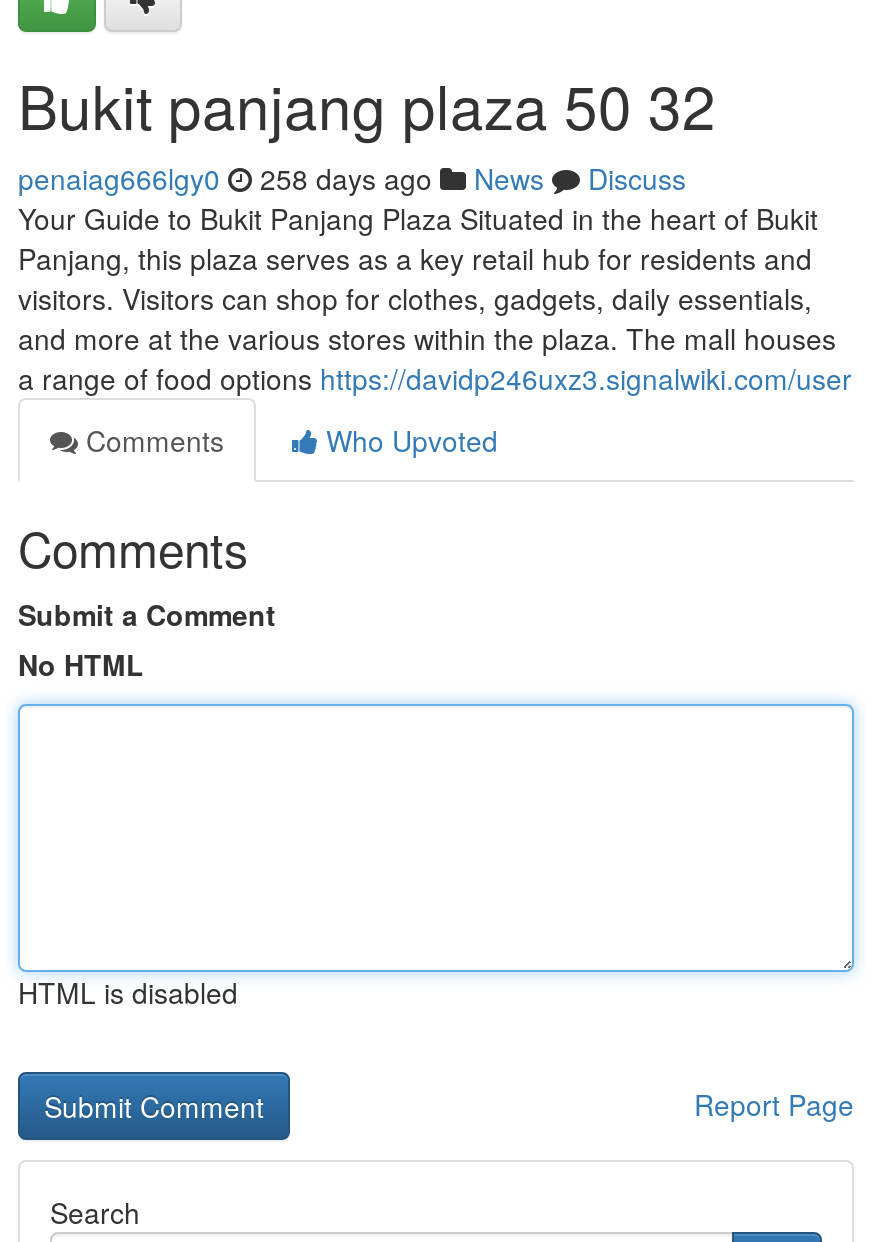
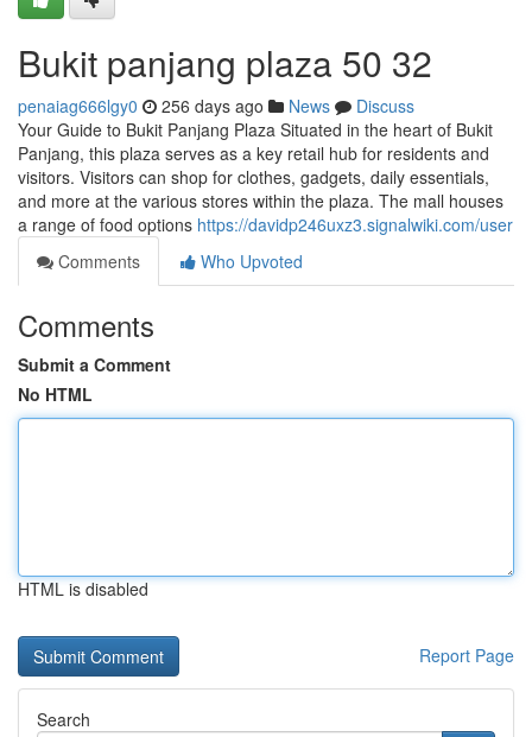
- penaiag666lgy0 258 days ago News Discuss
+ penaiag666lgy0 256 days ago News Discuss
